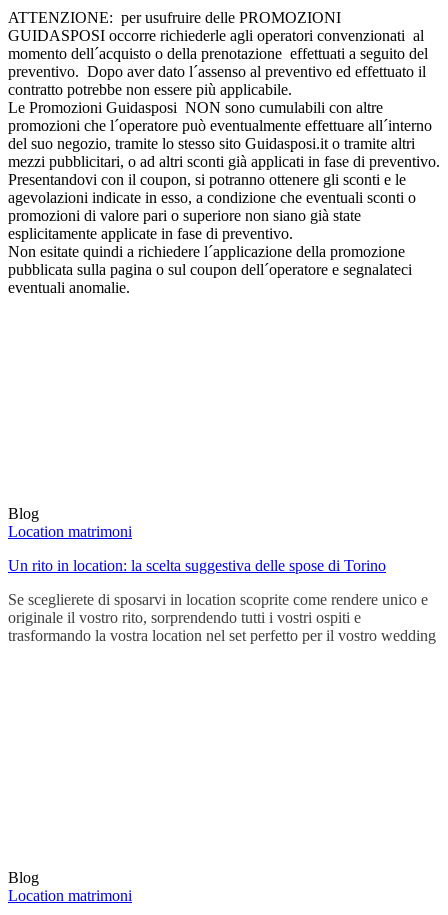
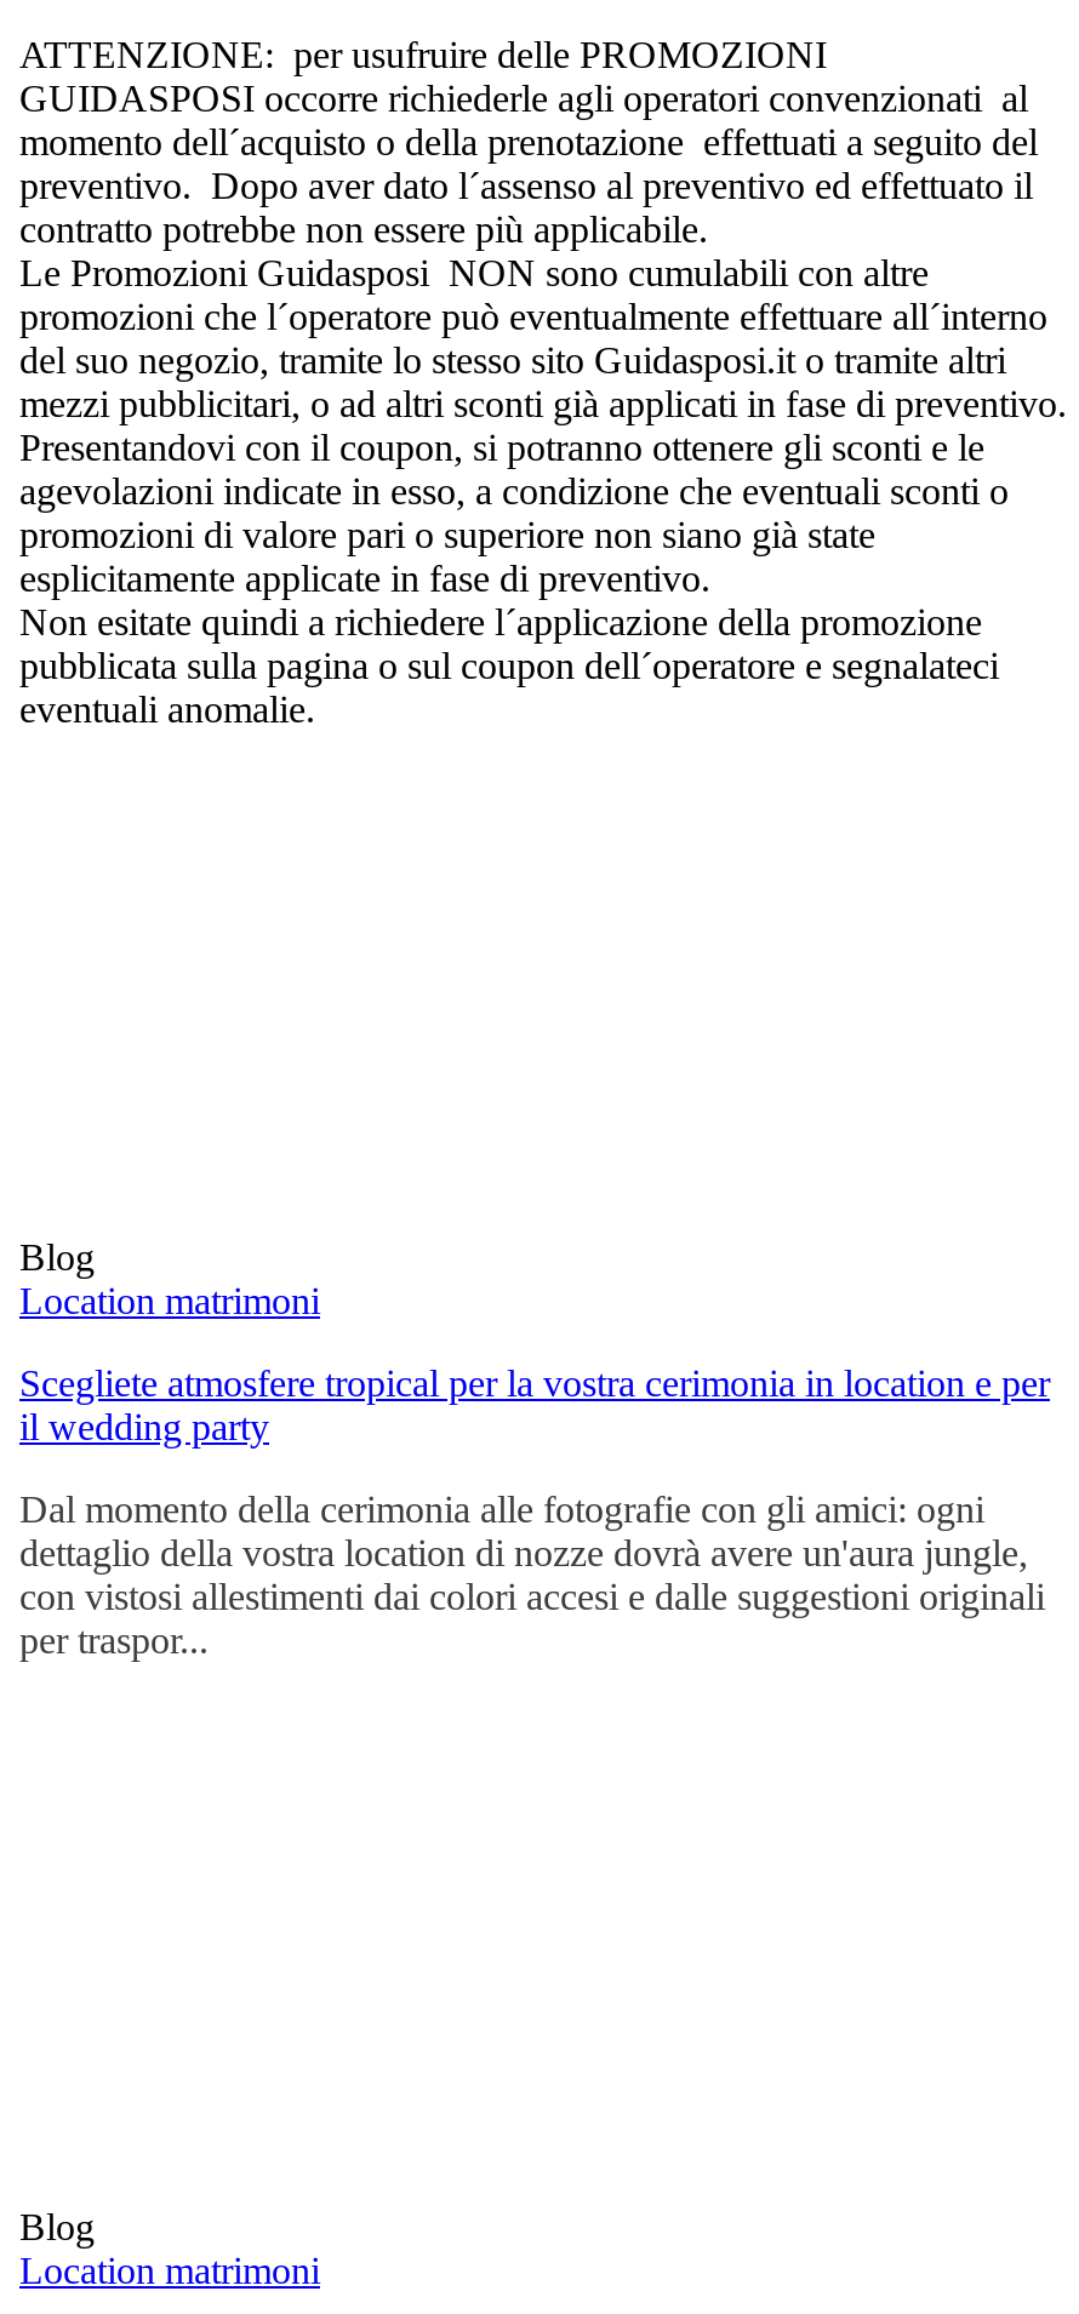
- Un rito in location: la scelta suggestiva delle spose di Torino
+ Scegliete atmosfere tropical per la vostra cerimonia in location e per
+ il wedding party

- Se sceglierete di sposarvi in location scoprite come rendere unico e
- originale il vostro rito, sorprendendo tutti i vostri ospiti e
- trasformando la vostra location nel set perfetto per il vostro wedding
+ Dal momento della cerimonia alle fotografie con gli amici: ogni
+ dettaglio della vostra location di nozze dovrà avere un'aura jungle,
+ con vistosi allestimenti dai colori accesi e dalle suggestioni originali
+ per traspor...
